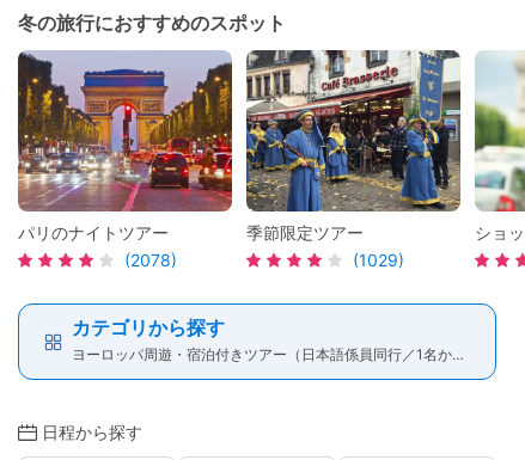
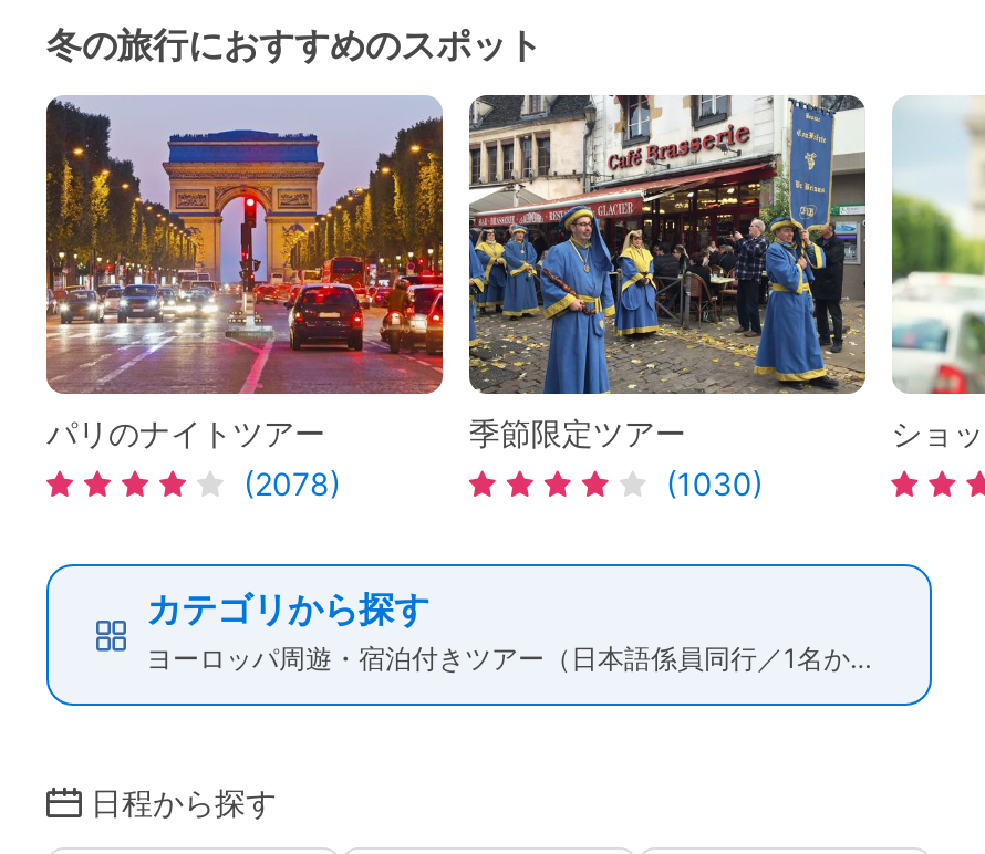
- (1029)
+ (1030)
